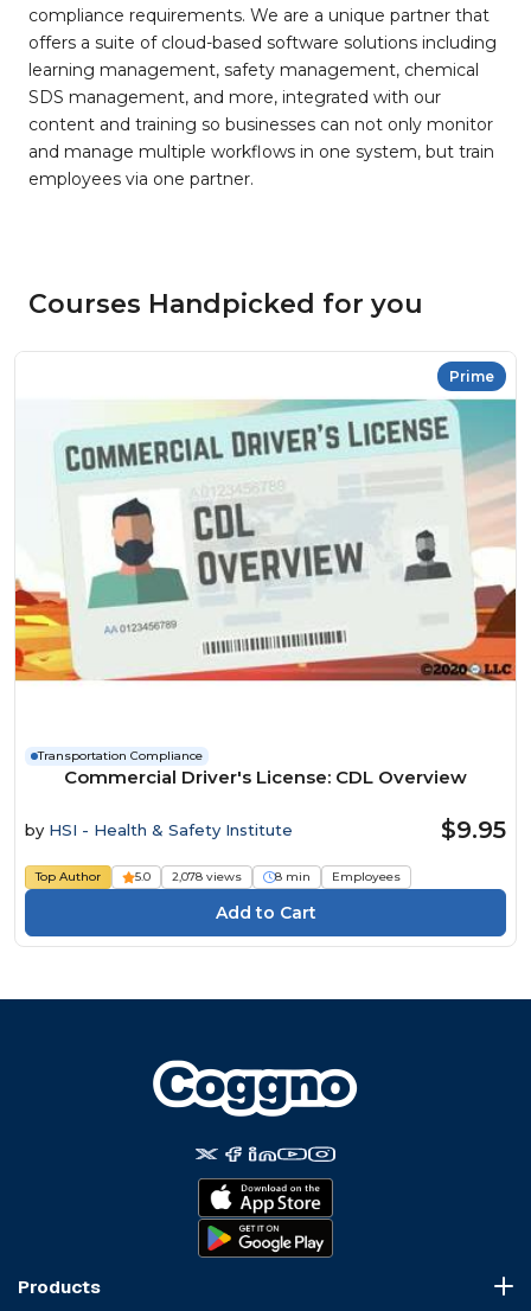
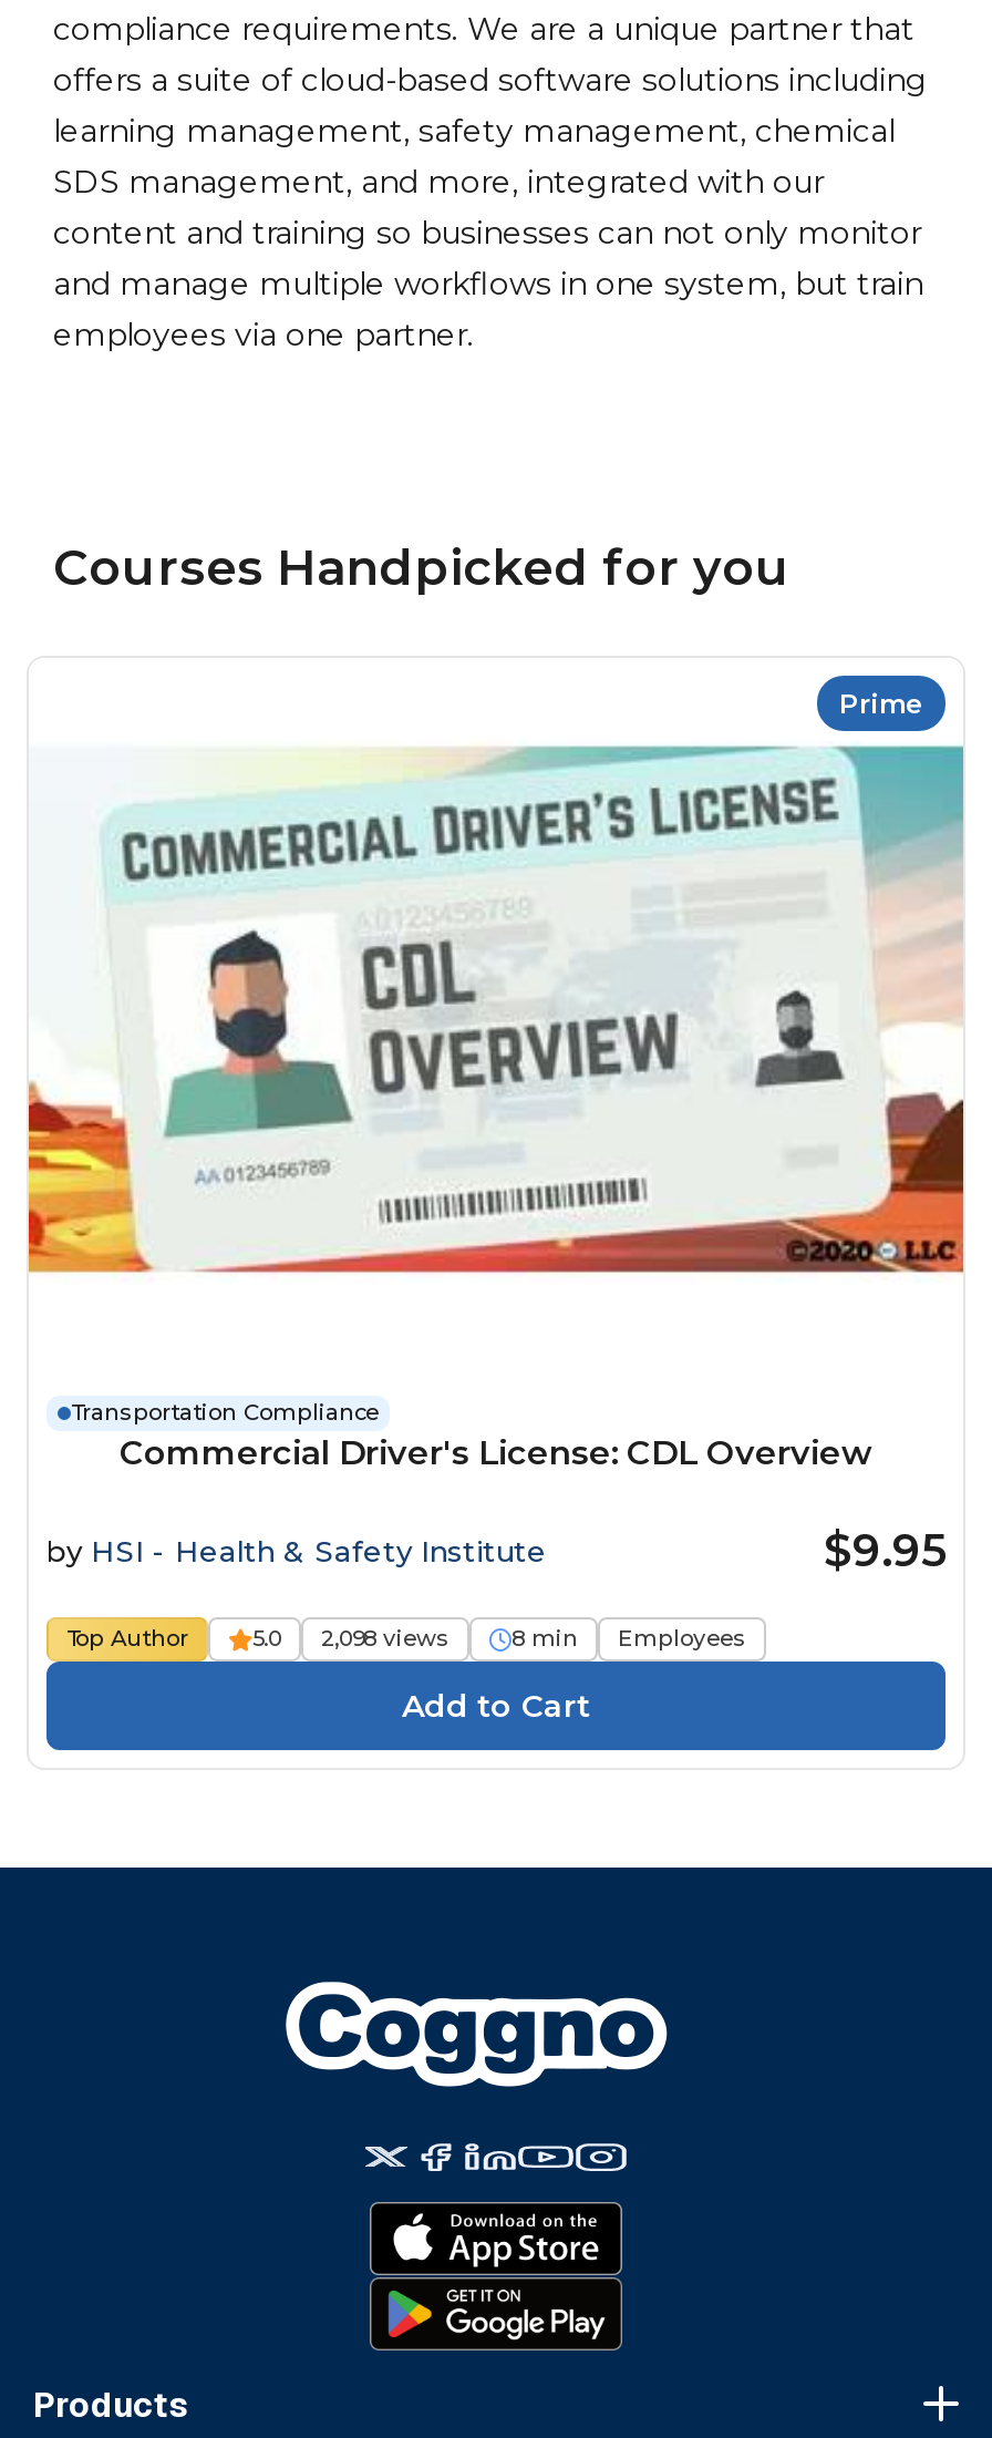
- 5.0 2,078 views
+ 5.0 2,098 views
